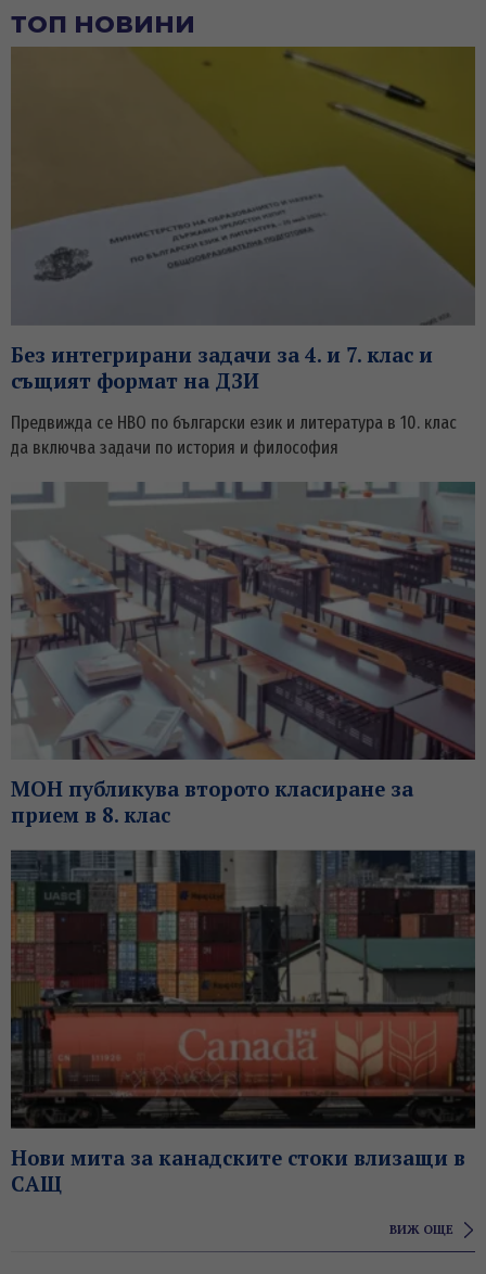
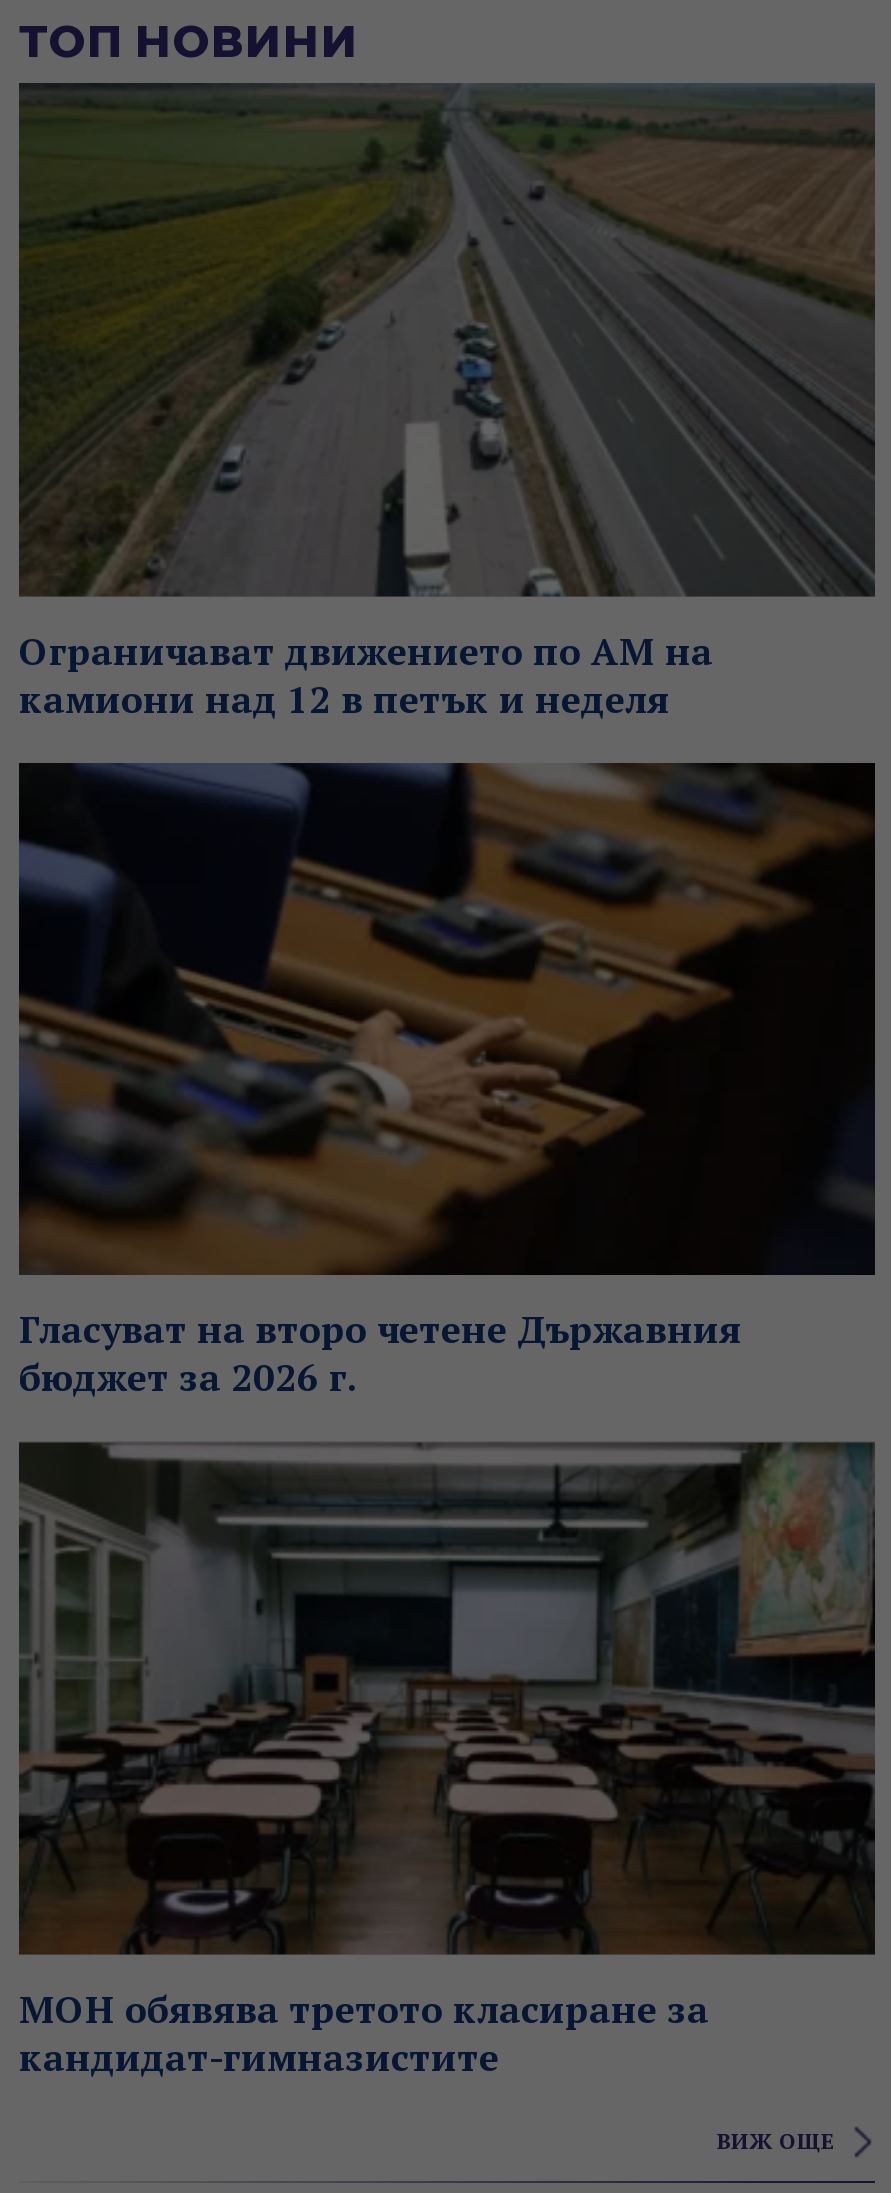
- [image]
- Без интегрирани задачи за 4. и 7. клас и
- същият формат на ДЗИ
- Предвижда се НВО по български език и литература в 10. клас
- да включва задачи по история и философия
+ [image]
+ Ограничават движението по АМ на
+ камиони над 12 в петък и неделя

- [image]
- МОН публикува второто класиране за
- прием в 8. клас
+ [image]
+ Гласуват на второ четене Държавния
+ бюджет за 2026 г.

- [image]
- Нови мита за канадските стоки влизащи в
- САЩ
+ [image]
+ МОН обявява третото класиране за
+ кандидат-гимназистите
